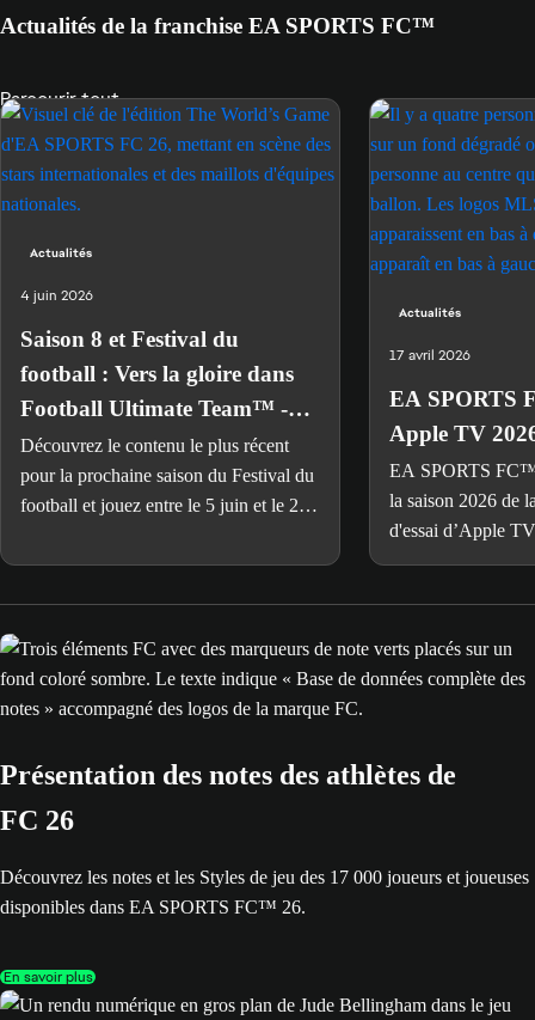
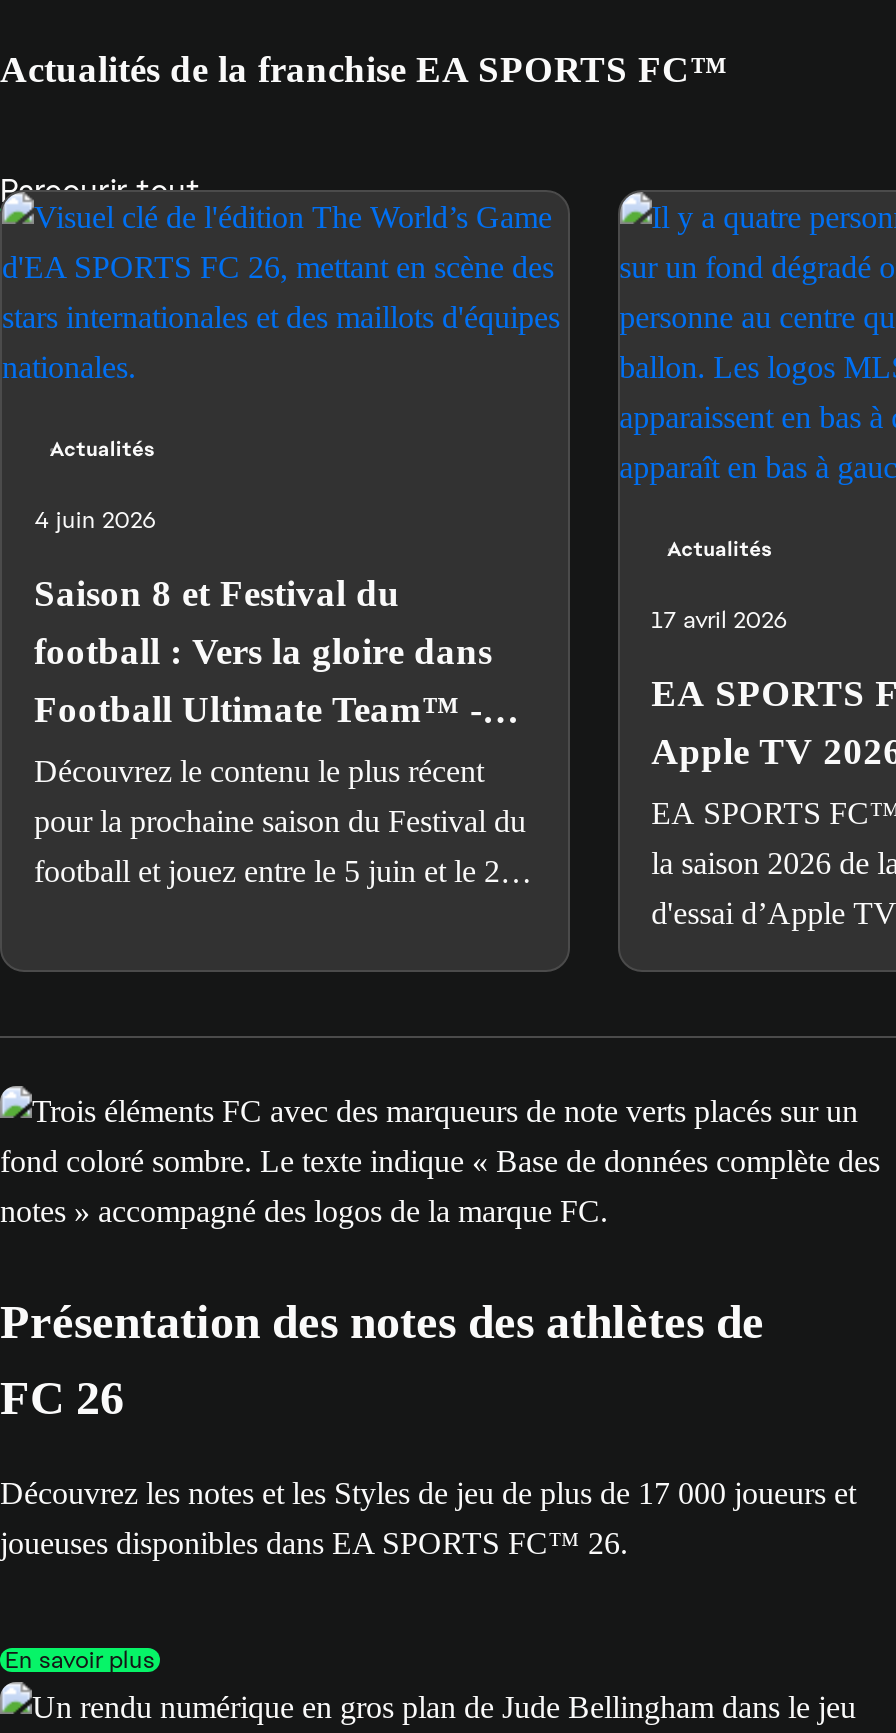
- Découvrez les notes et les Styles de jeu des 17 000 joueurs et joueuses
+ Découvrez les notes et les Styles de jeu de plus de 17 000 joueurs et

- disponibles dans EA SPORTS FC™ 26.
+ joueuses disponibles dans EA SPORTS FC™ 26.
